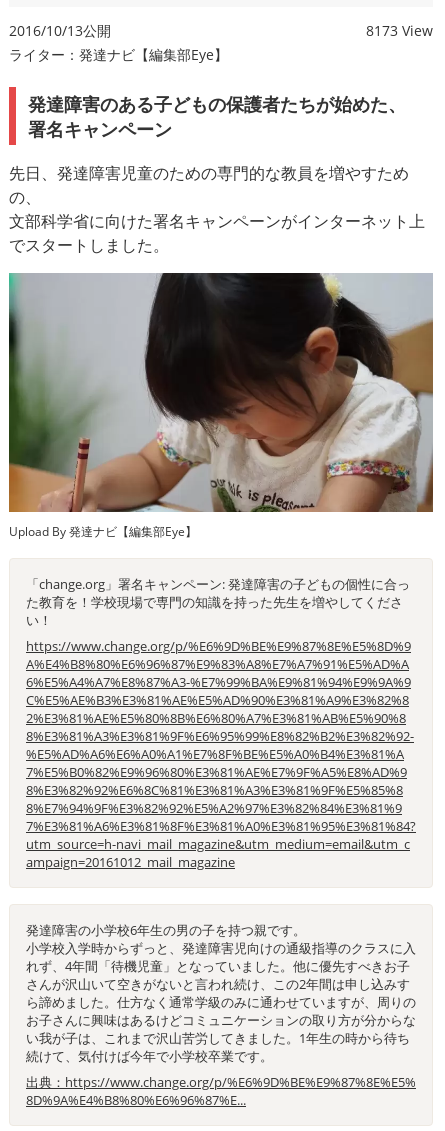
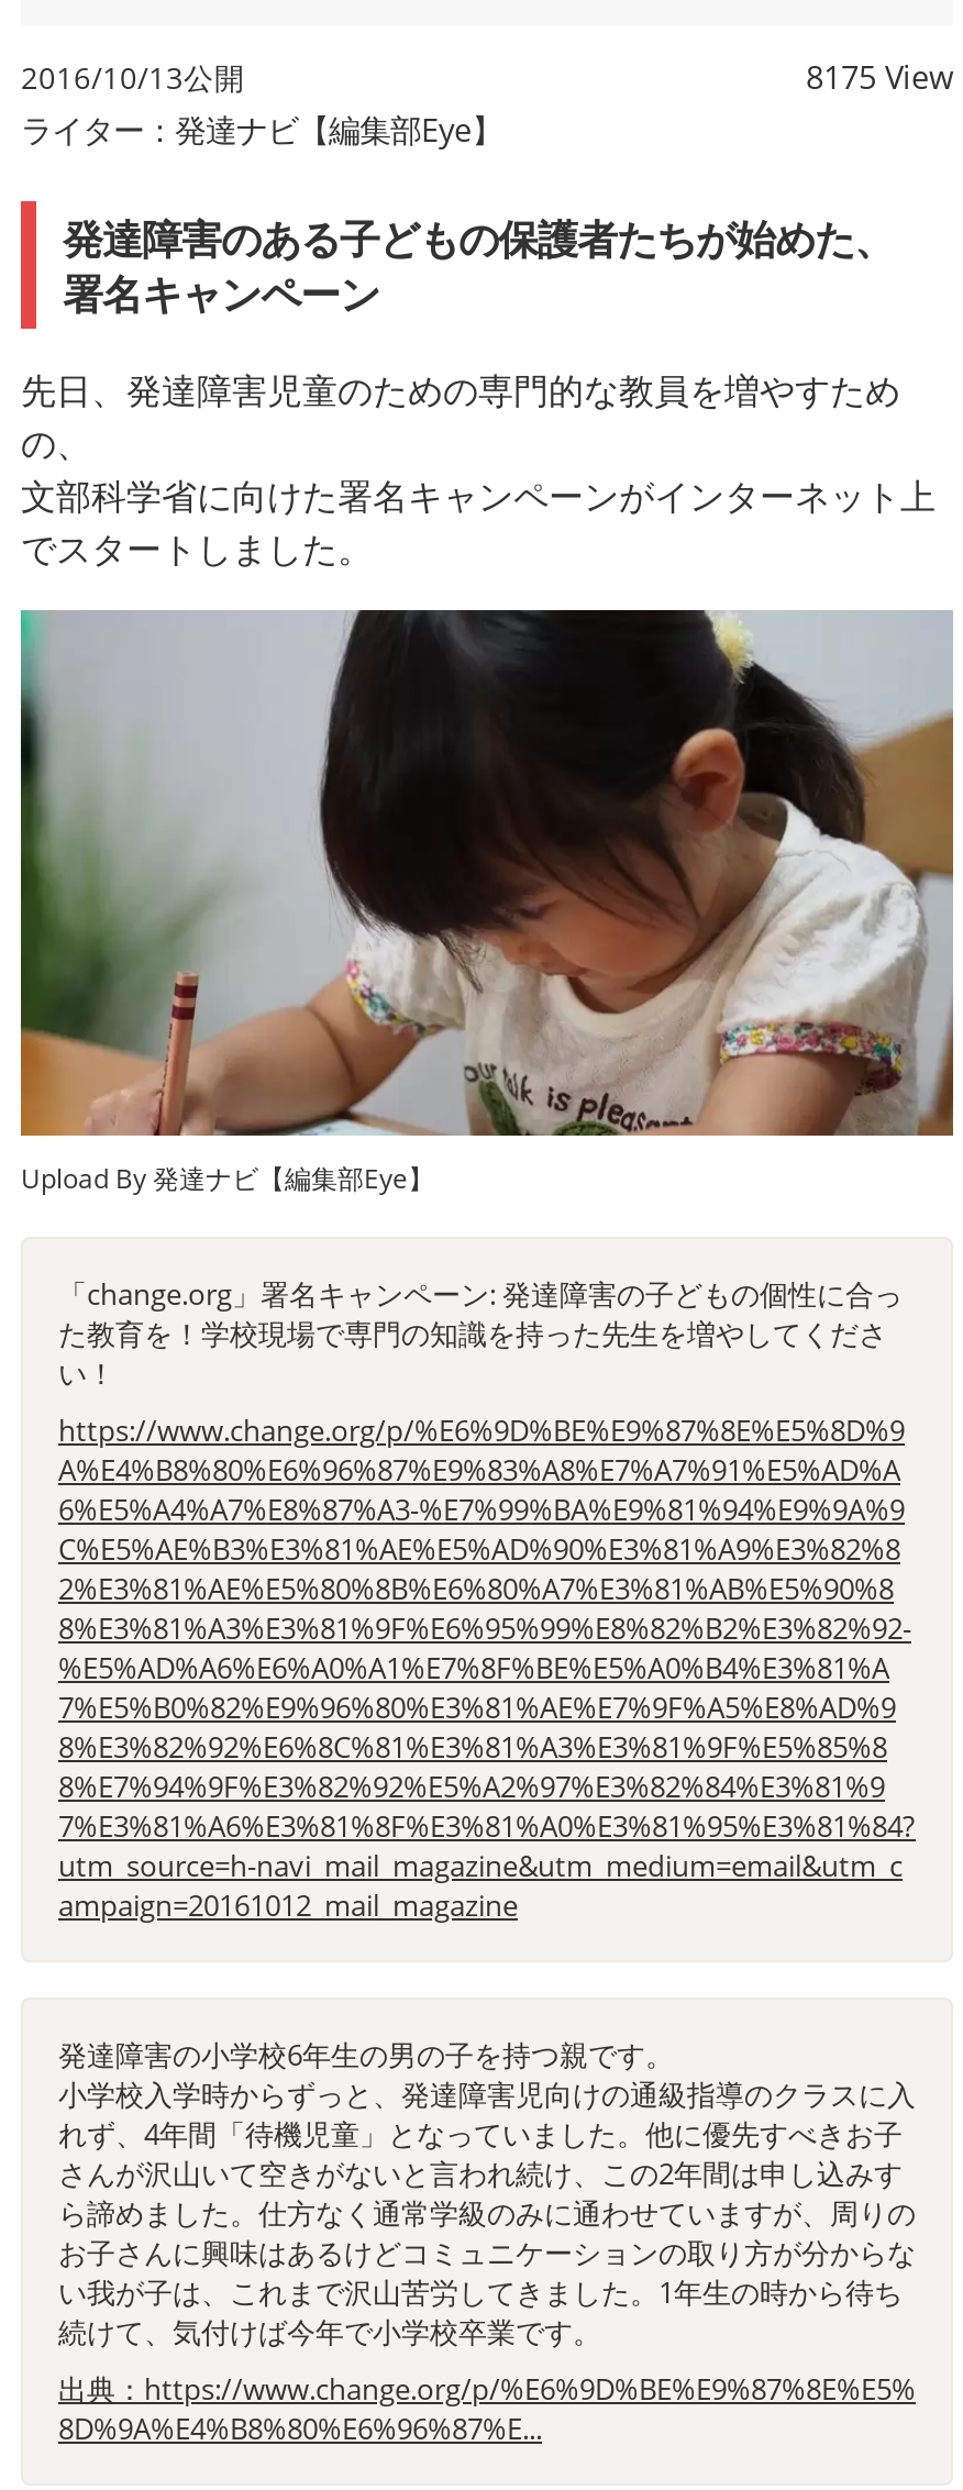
- 8173 View
+ 8175 View
